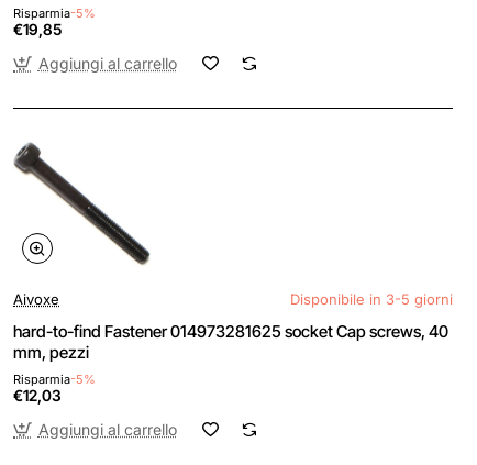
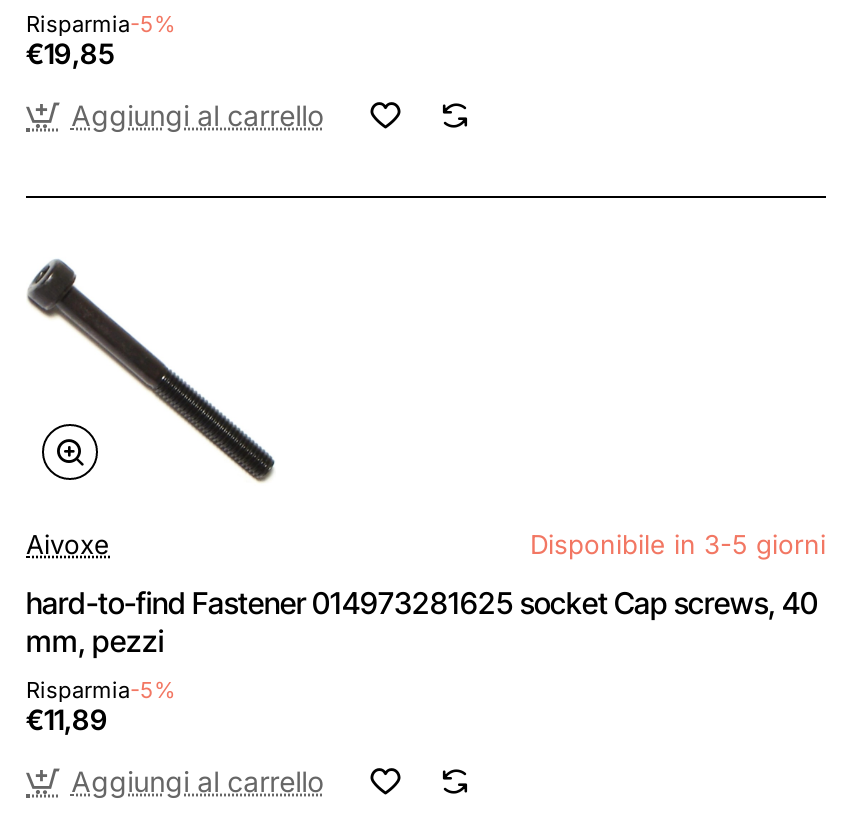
- €12,03
+ €11,89
